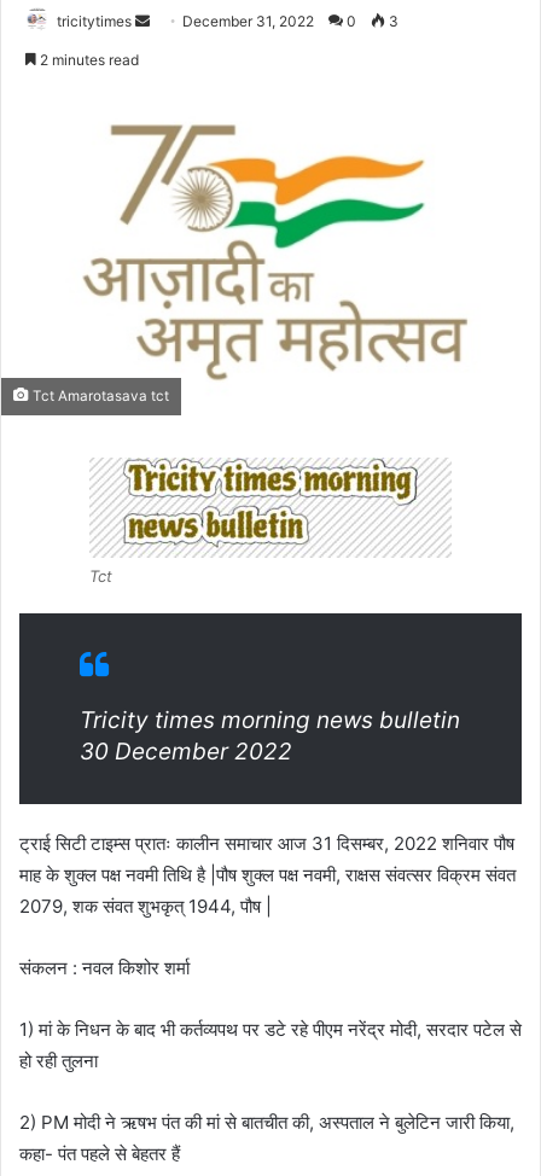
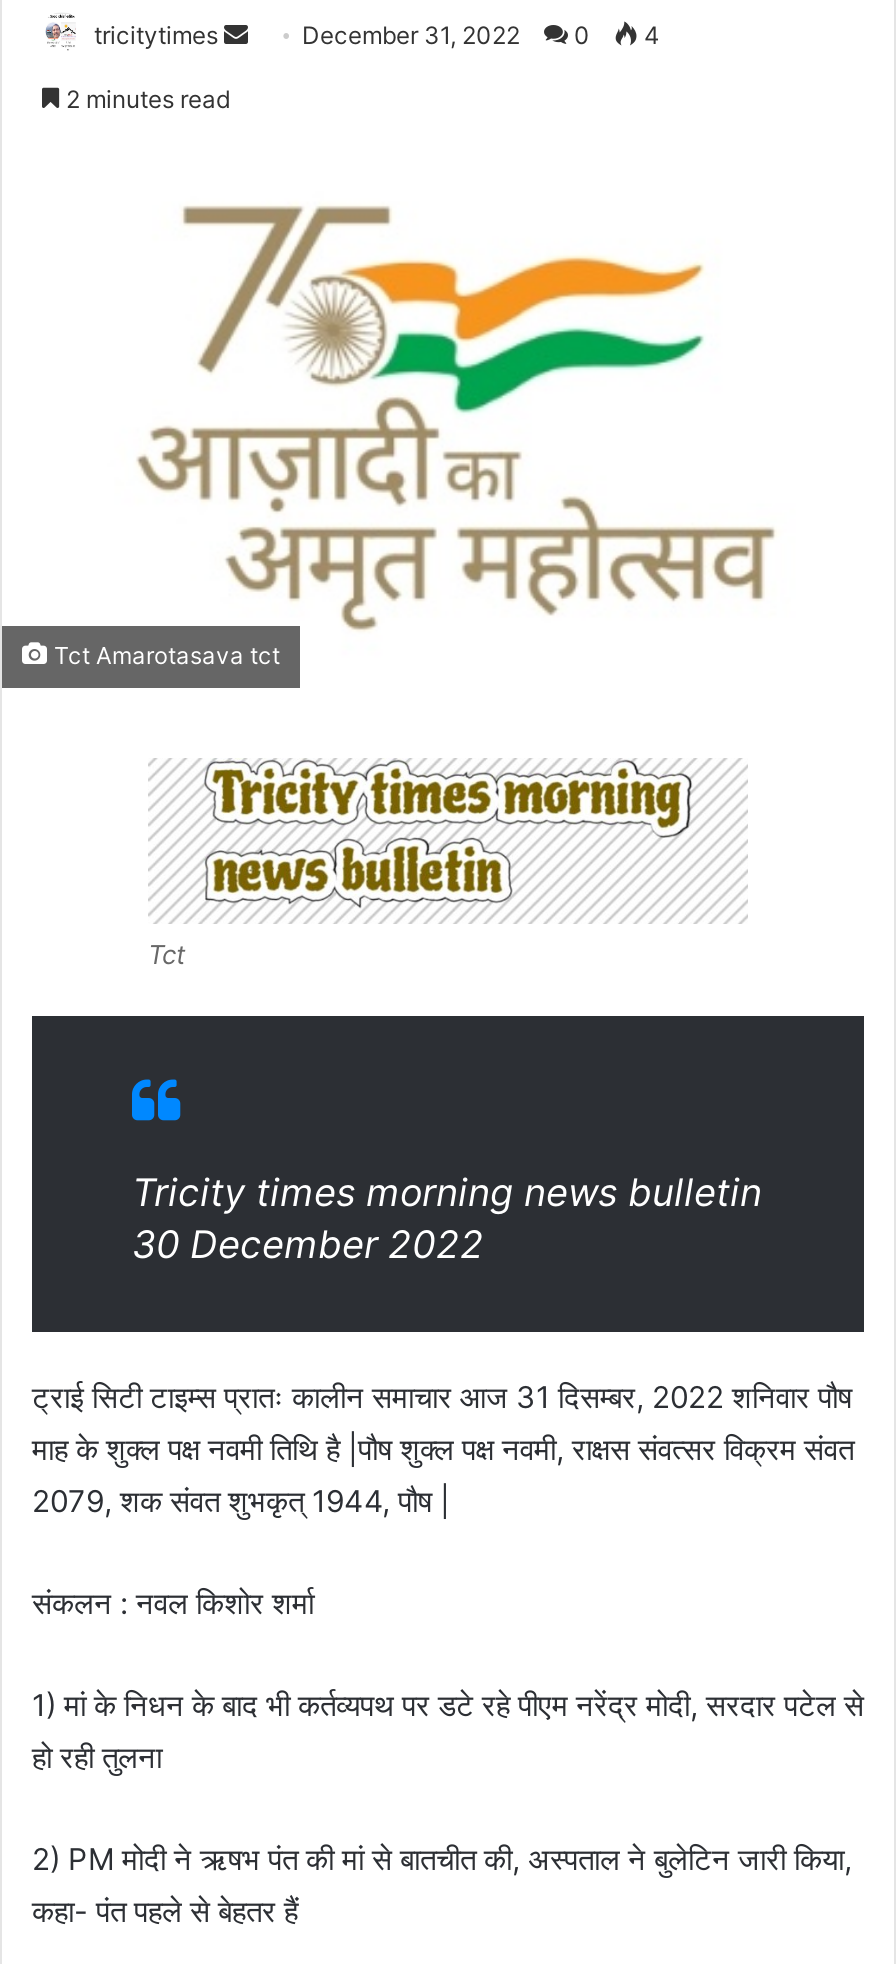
- 3
+ 4
